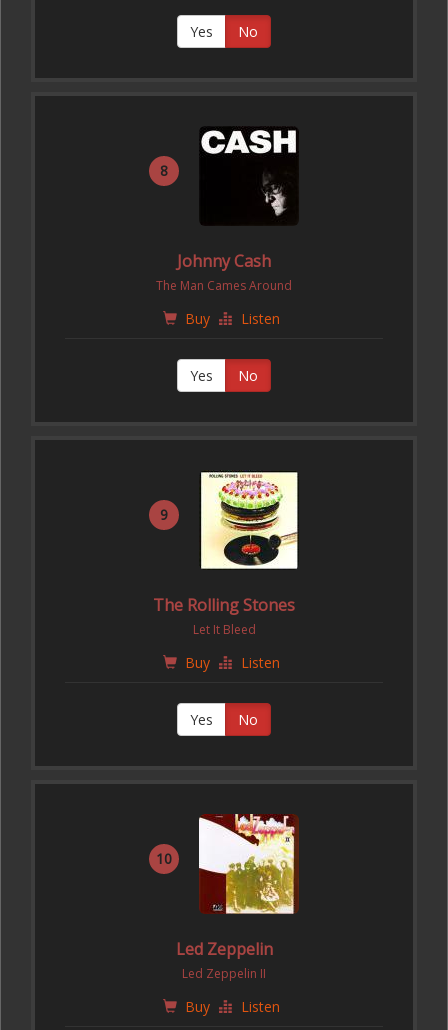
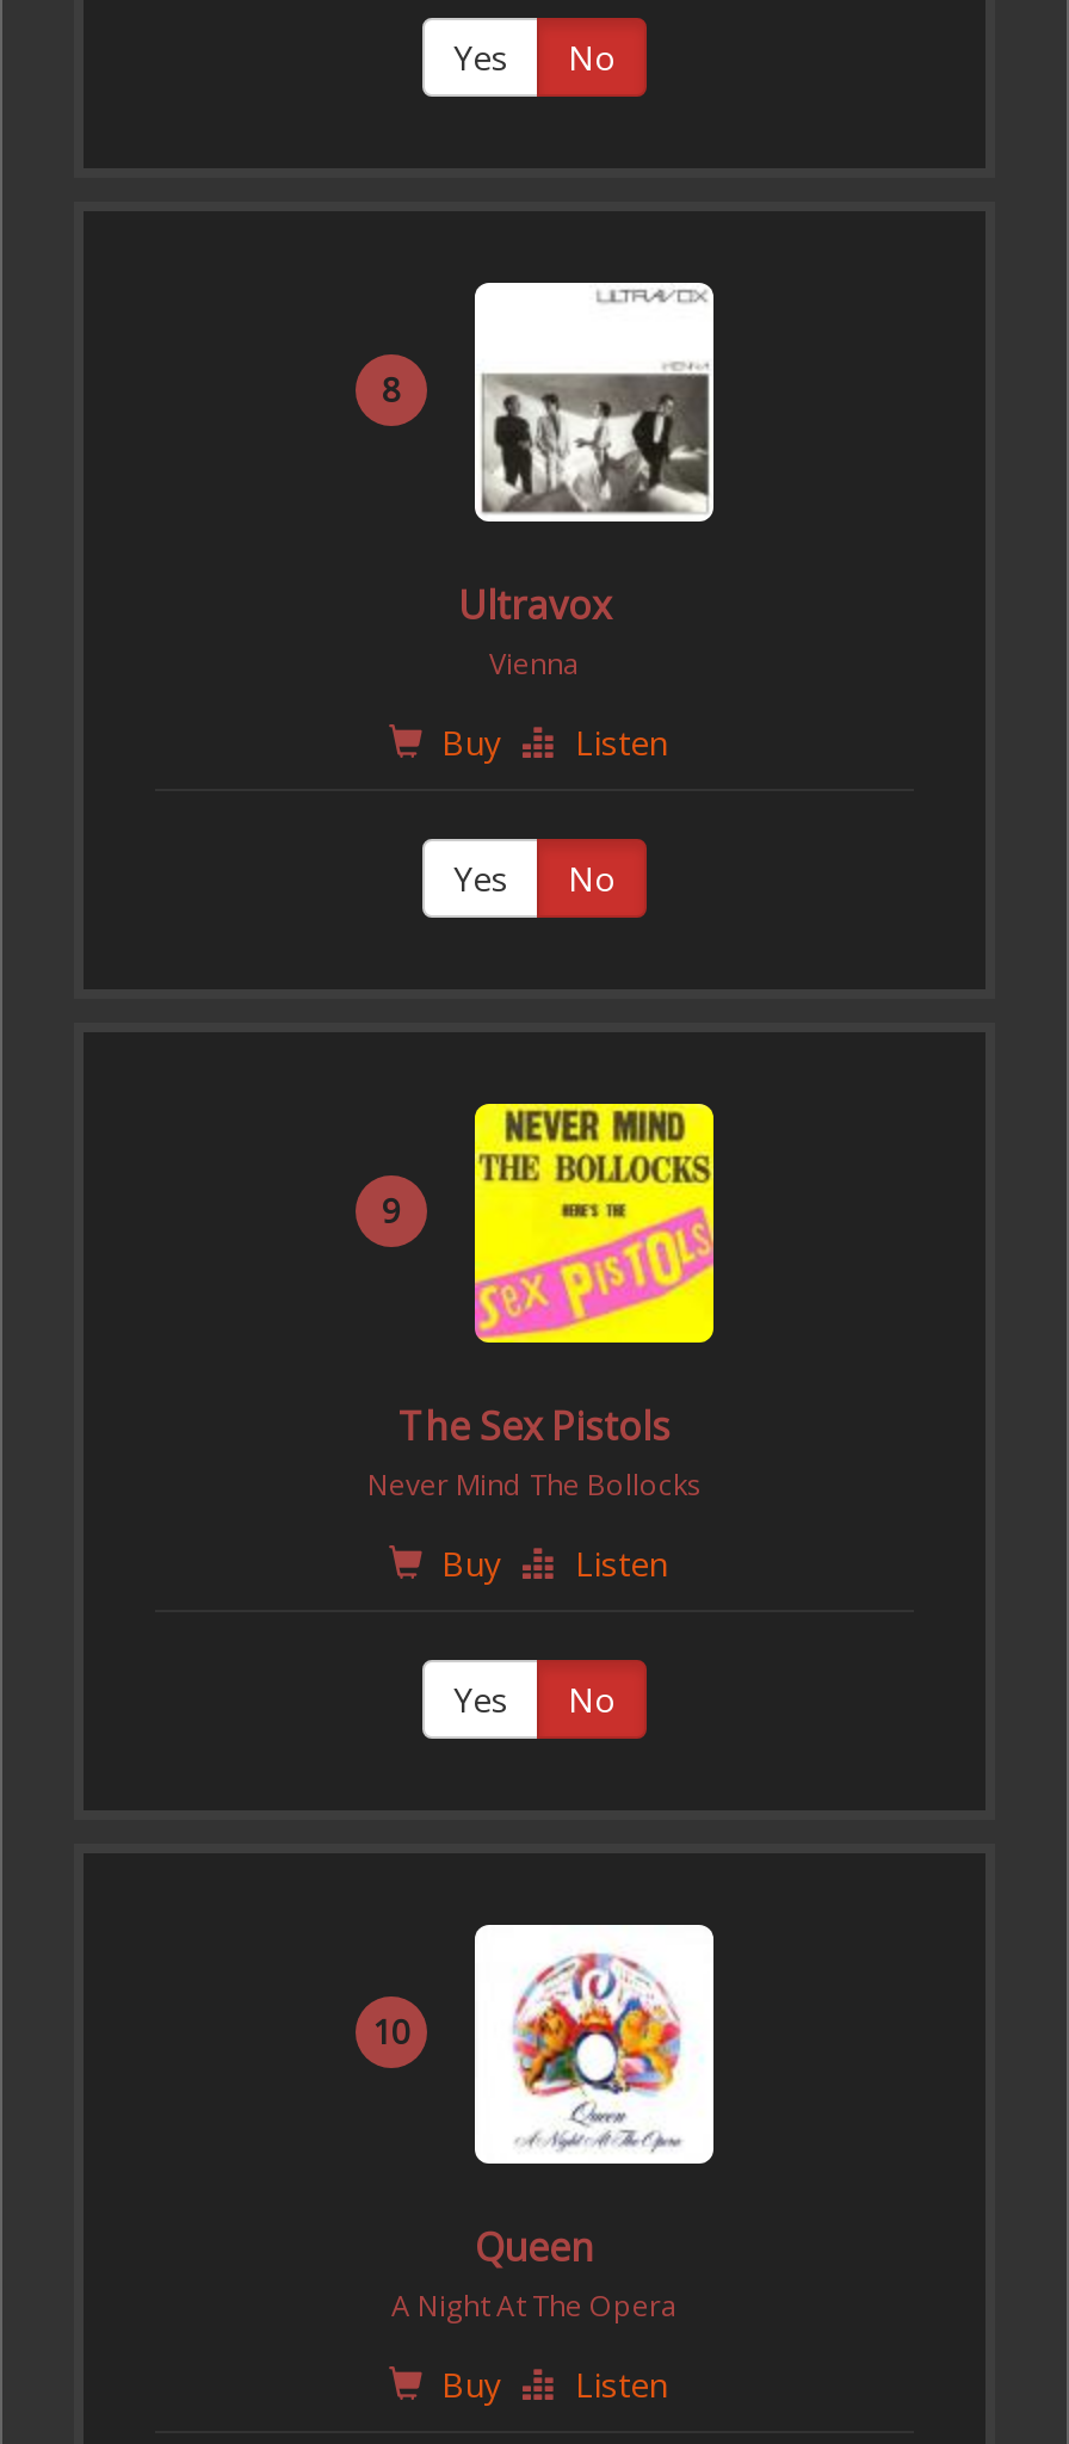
- [image]
- Johnny Cash
- The Man Cames Around
+ [image]
+ Ultravox
+ Vienna

- [image]
- The Rolling Stones
- Let It Bleed
+ [image]
+ The Sex Pistols
+ Never Mind The Bollocks

- [image]
- Led Zeppelin
- Led Zeppelin II
+ [image]
+ Queen
+ A Night At The Opera
